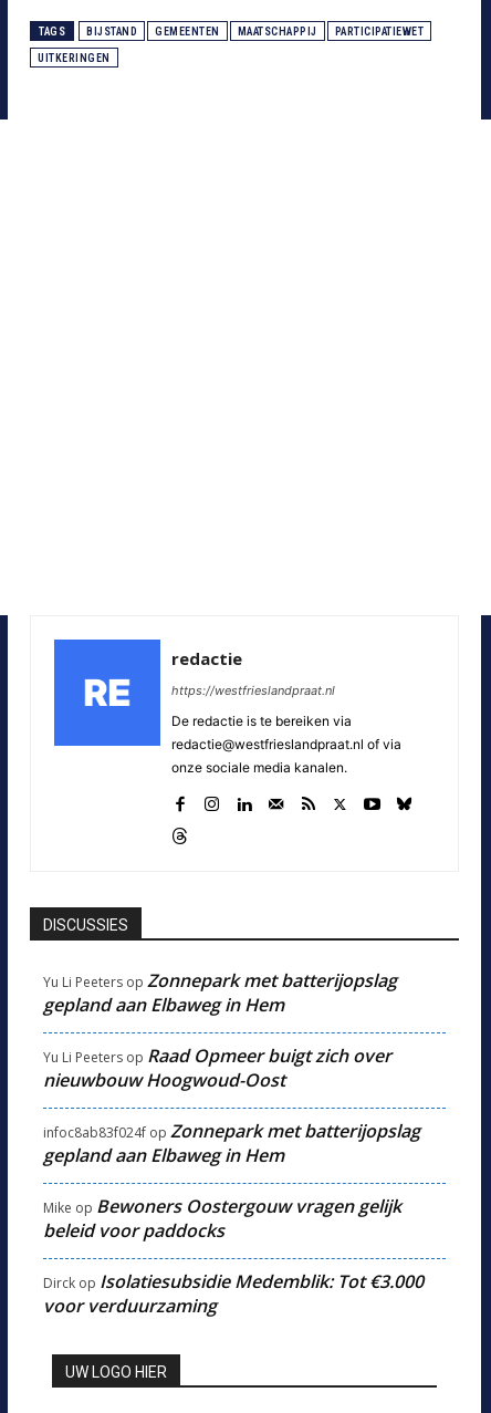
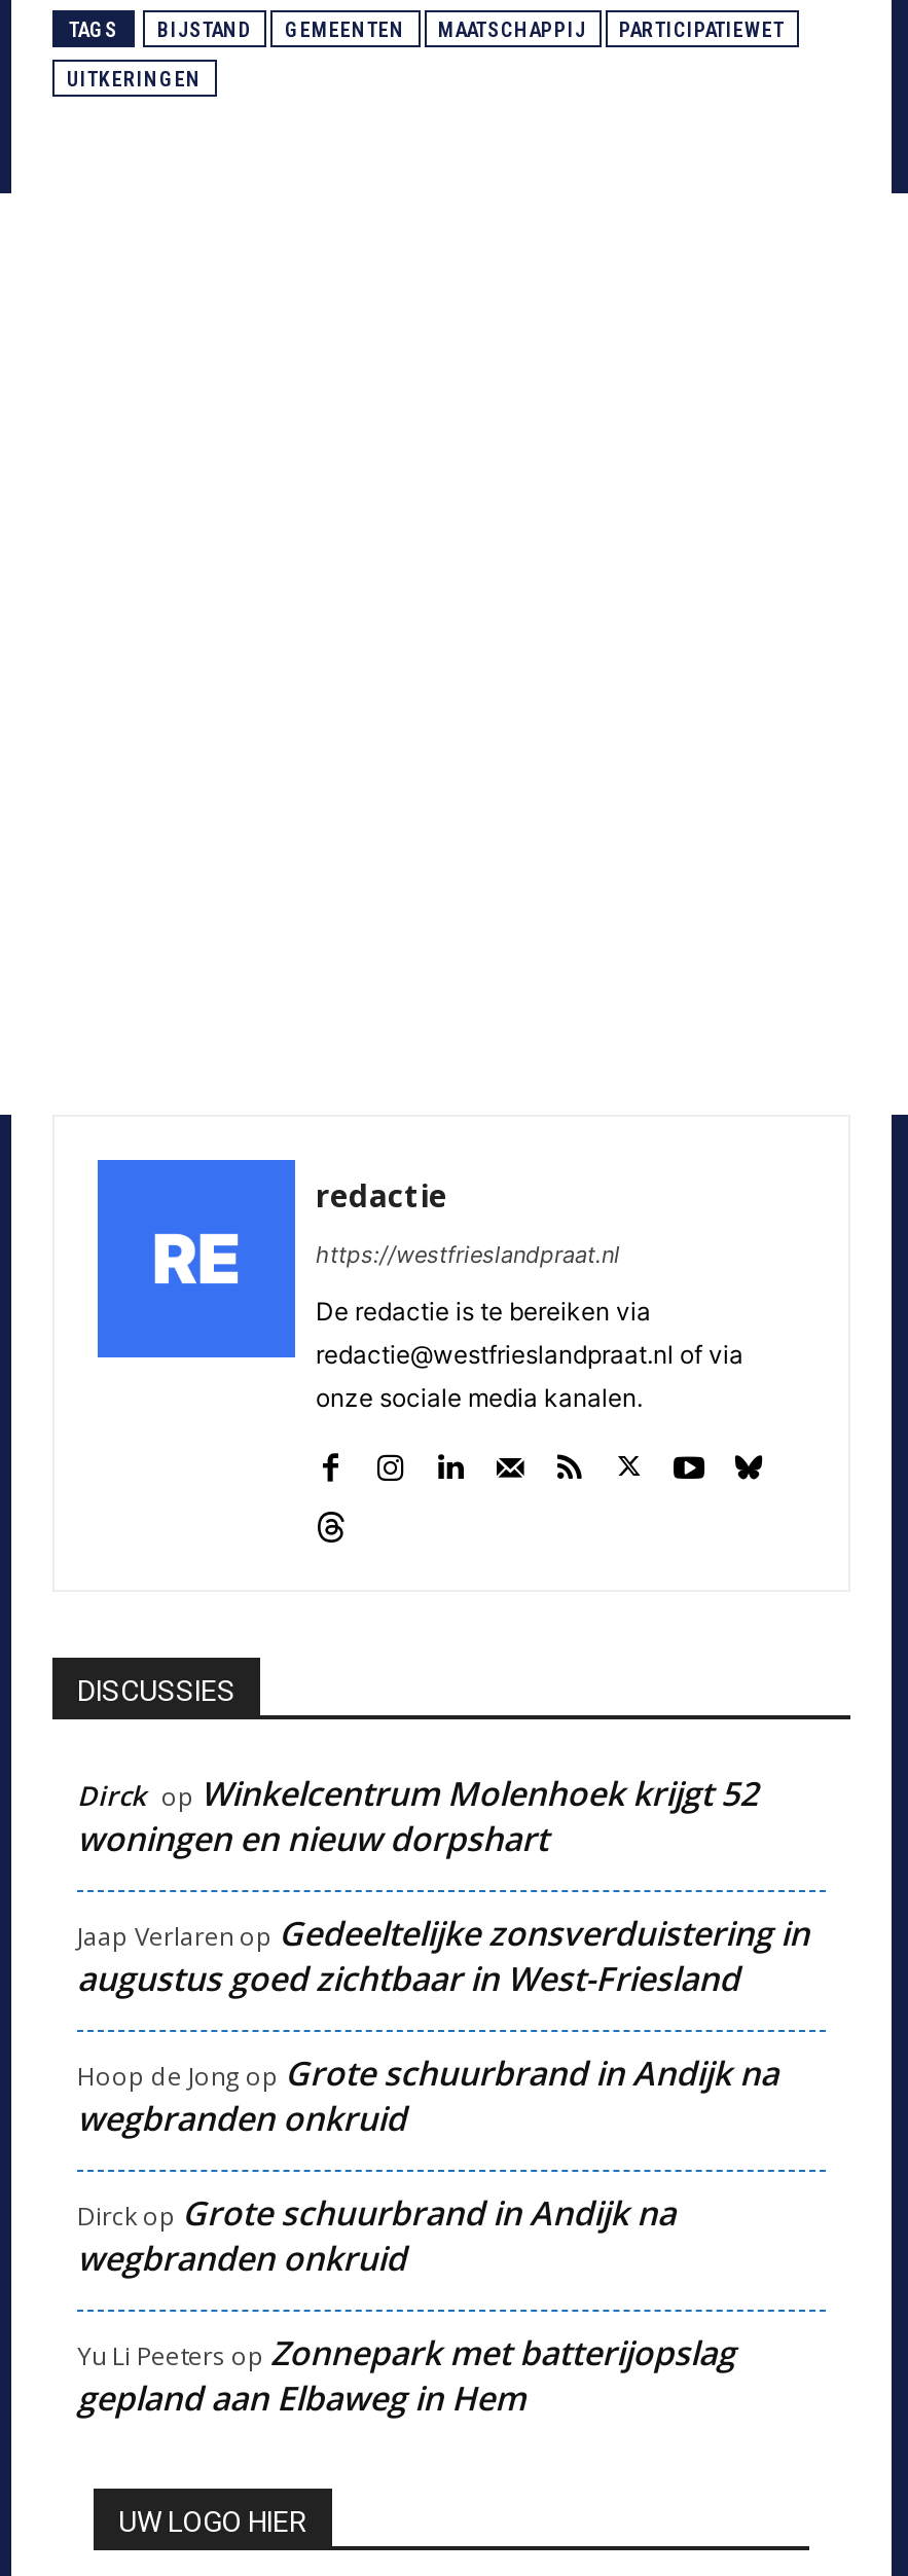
+ Dirck op Winkelcentrum Molenhoek krijgt 52
+ woningen en nieuw dorpshart
+ Jaap Verlaren op Gedeeltelijke zonsverduistering in
+ augustus goed zichtbaar in West-Friesland
+ Hoop de Jong op Grote schuurbrand in Andijk na
+ wegbranden onkruid
+ Dirckop Grote schuurbrand in Andijk na
+ wegbranden onkruid

moved down: Yu Li Peeters op Zonnepark met batterijopslag | gepland aan Elbaweg in Hem

- Yu Li Peeters op Raad Opmeer buigt zich over
- nieuwbouw Hoogwoud-Oost
- infoc8ab83f024f op Zonnepark met batterijopslag
- gepland aan Elbaweg in Hem
- Mike op Bewoners Oostergouw vragen gelijk
- beleid voor paddocks
- Dirck op Isolatiesubsidie Medemblik: Tot €3.000
- voor verduurzaming
